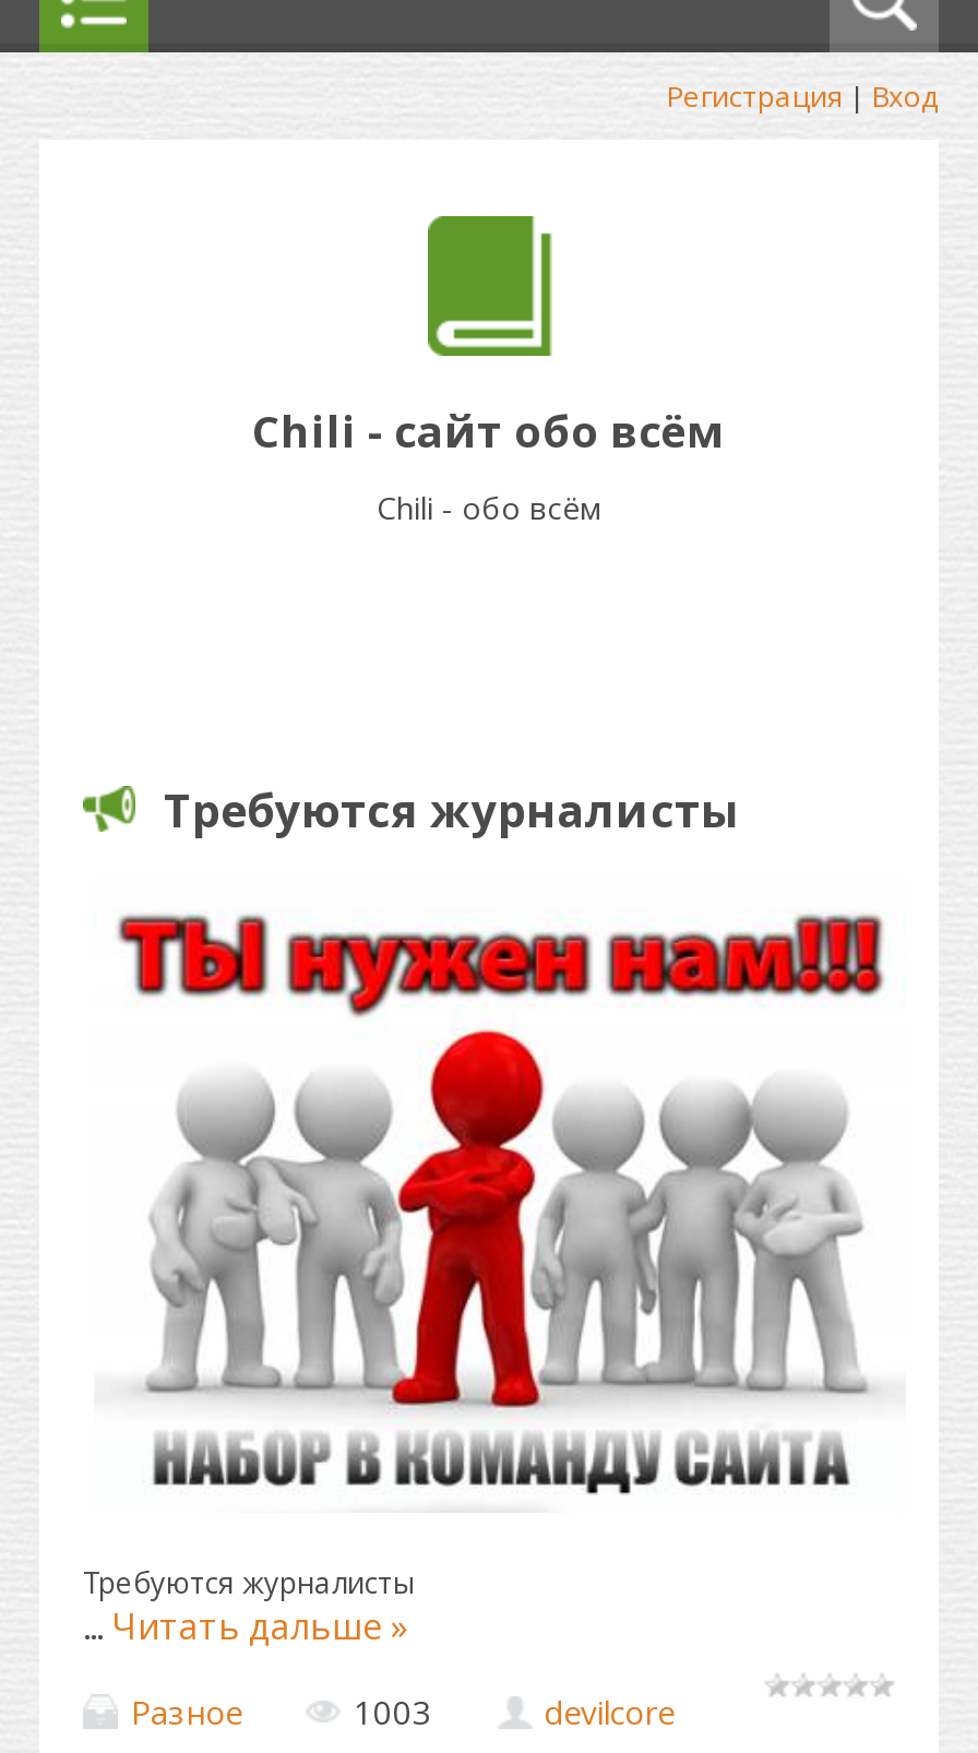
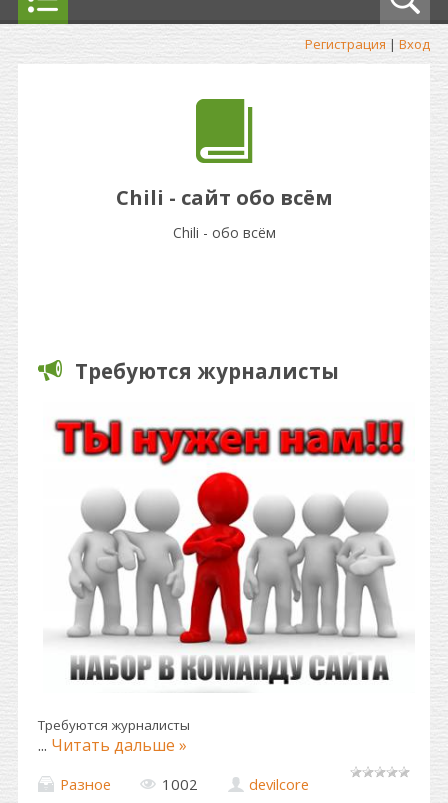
- 1003
+ 1002
